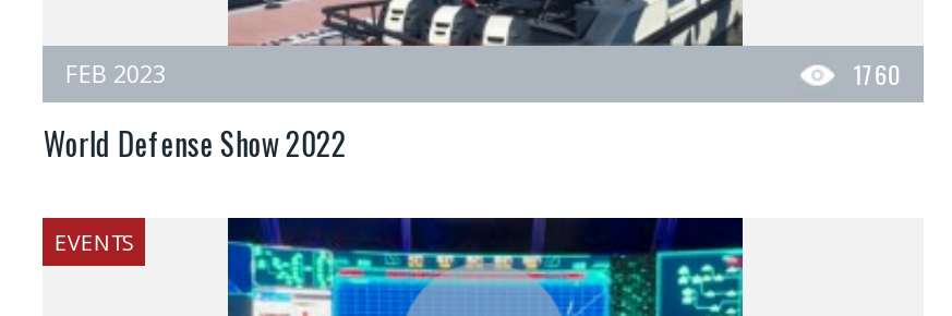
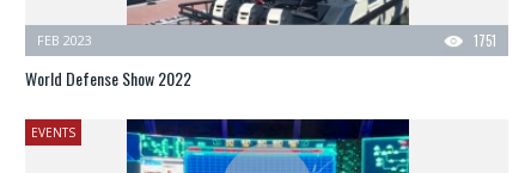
- 1760
+ 1751
